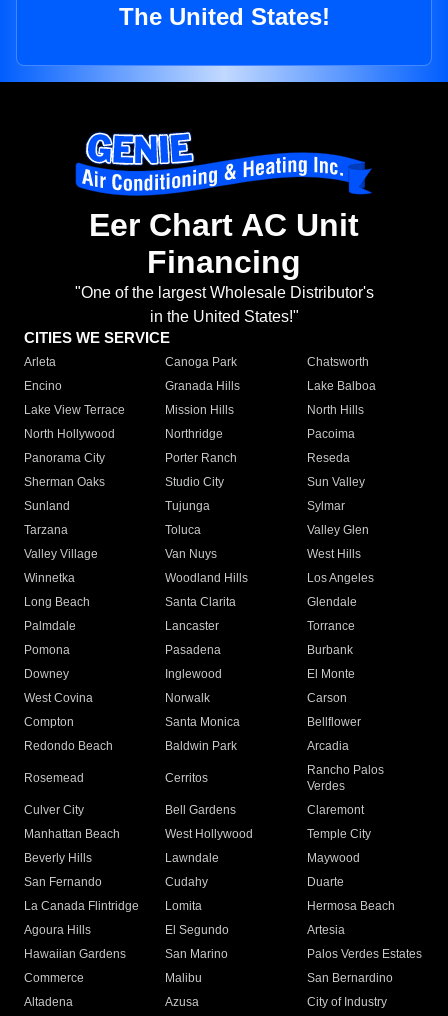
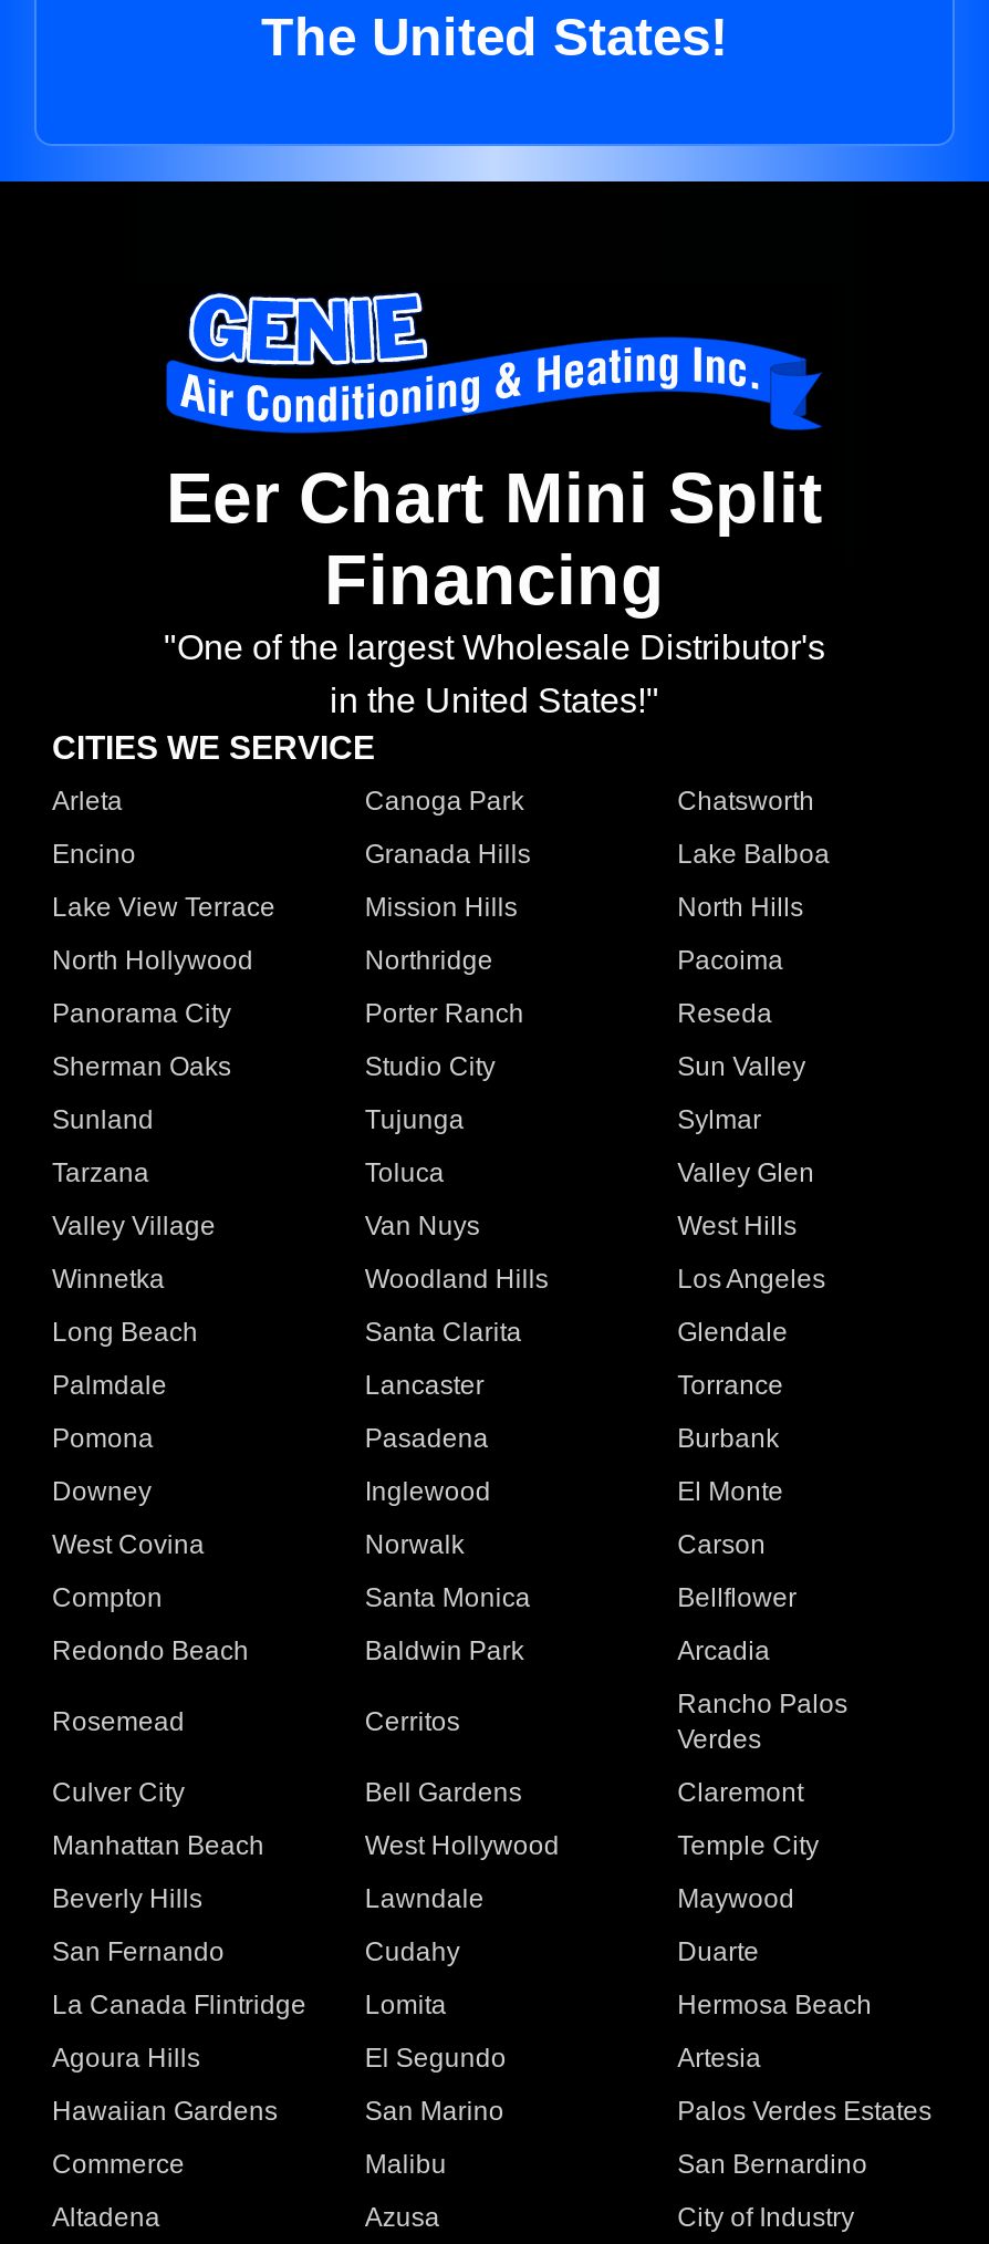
- Eer Chart AC Unit
+ Eer Chart Mini Split
